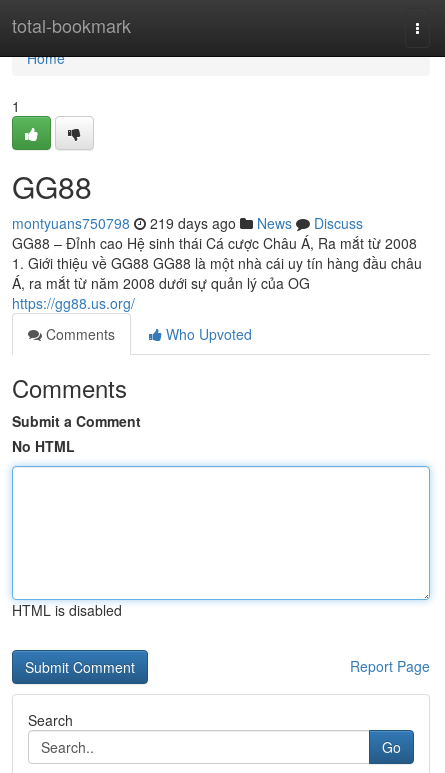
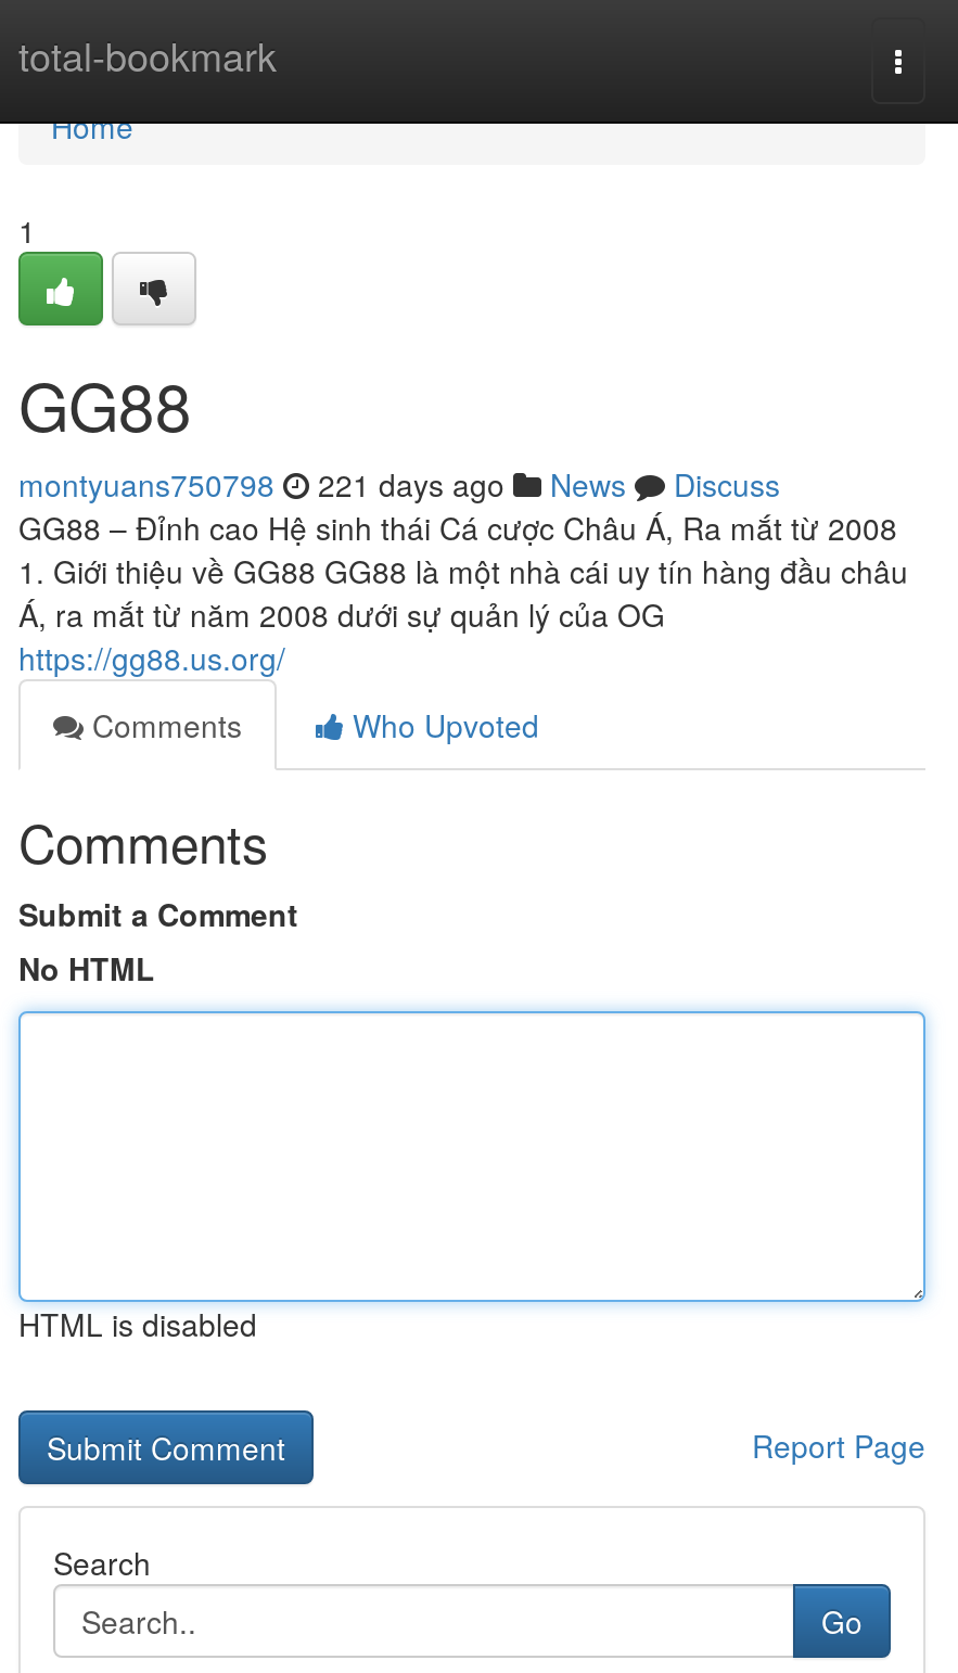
- montyuans750798 219 days ago News Discuss
+ montyuans750798 221 days ago News Discuss
